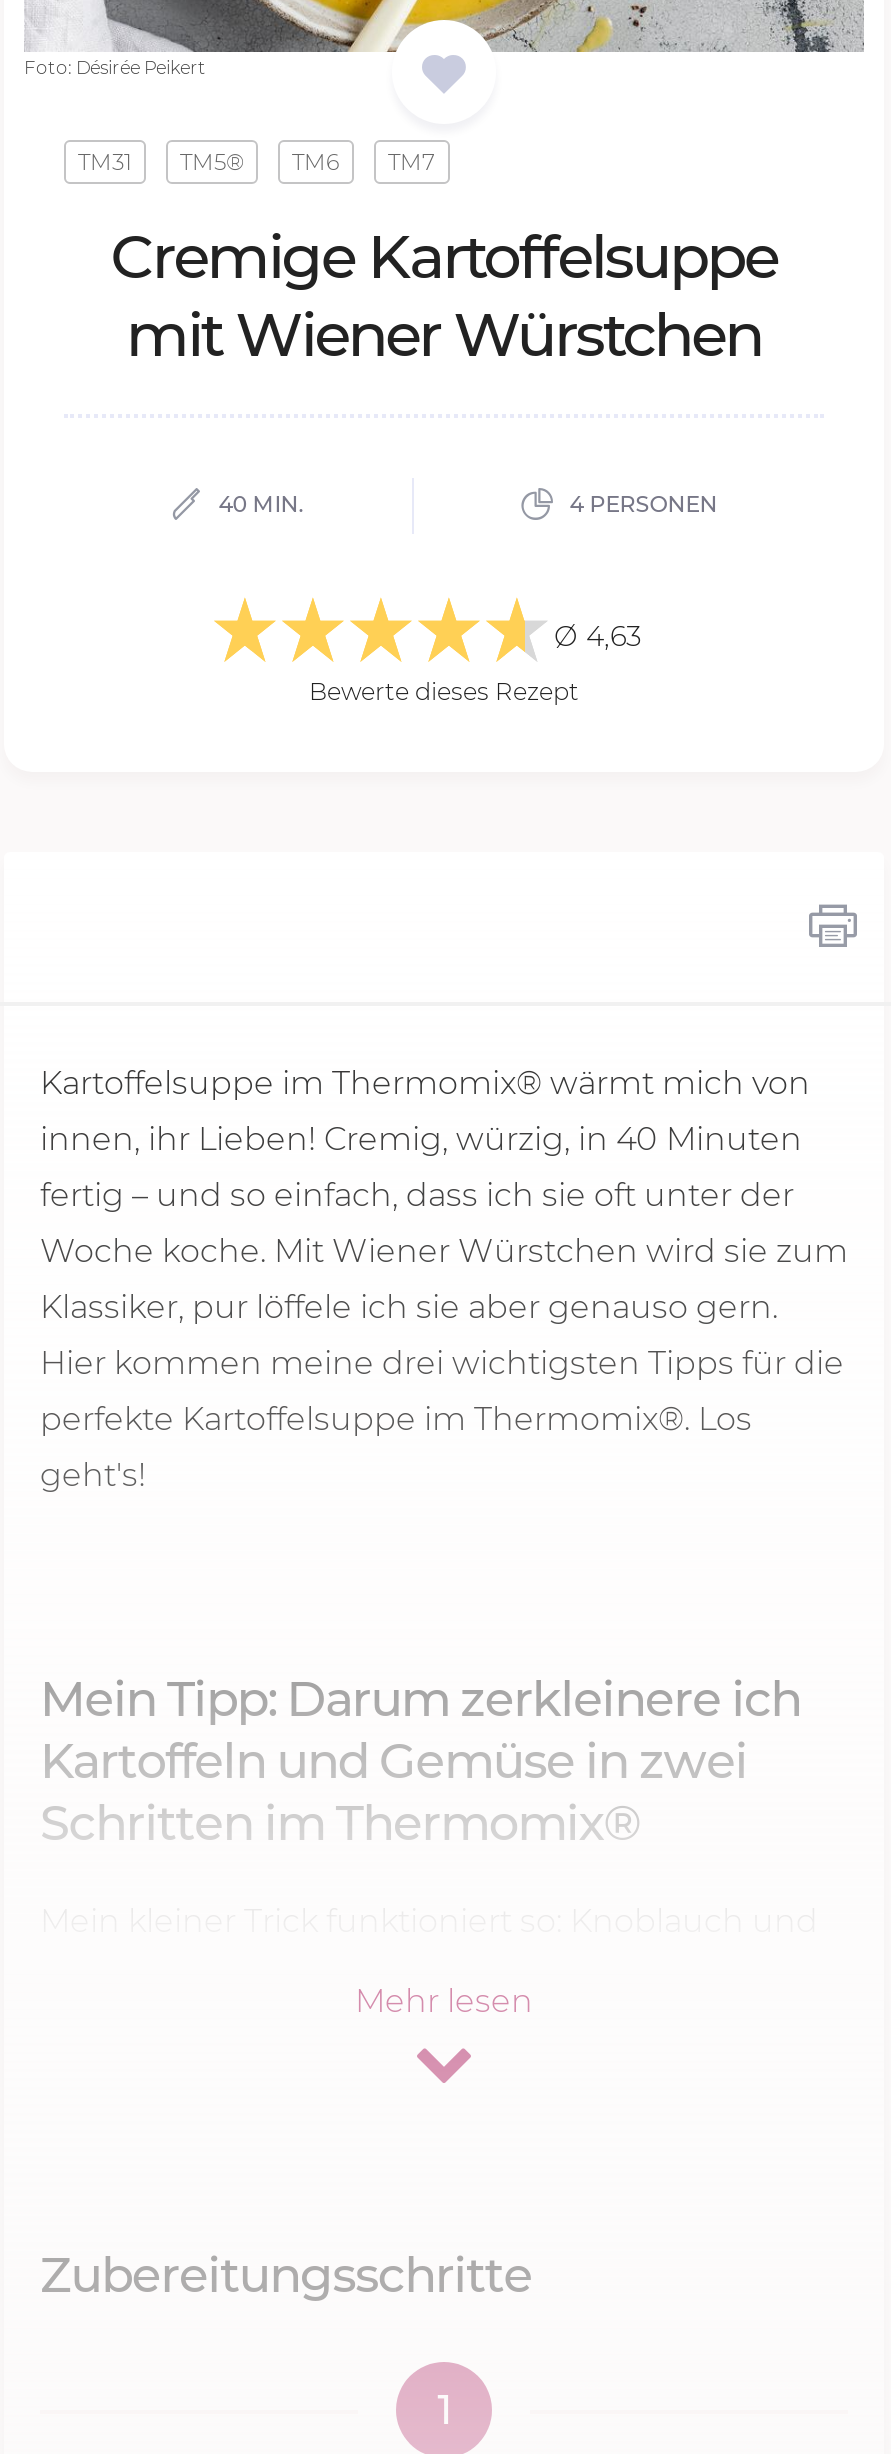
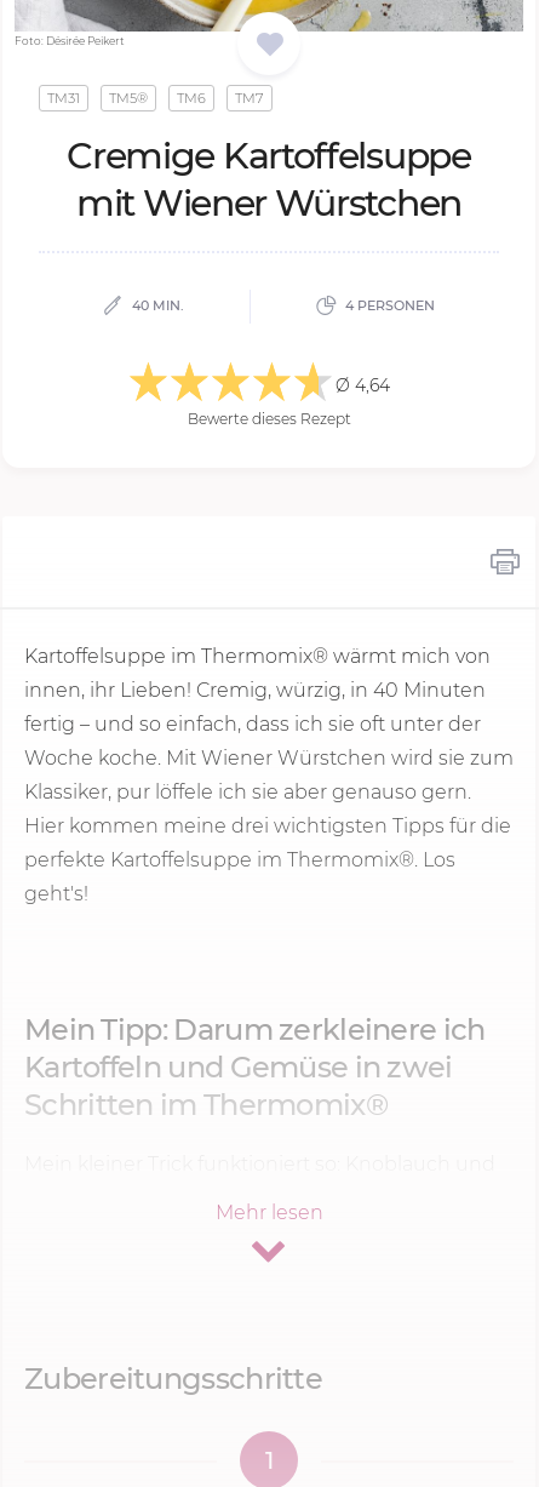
- Ø 4,63
+ Ø 4,64
